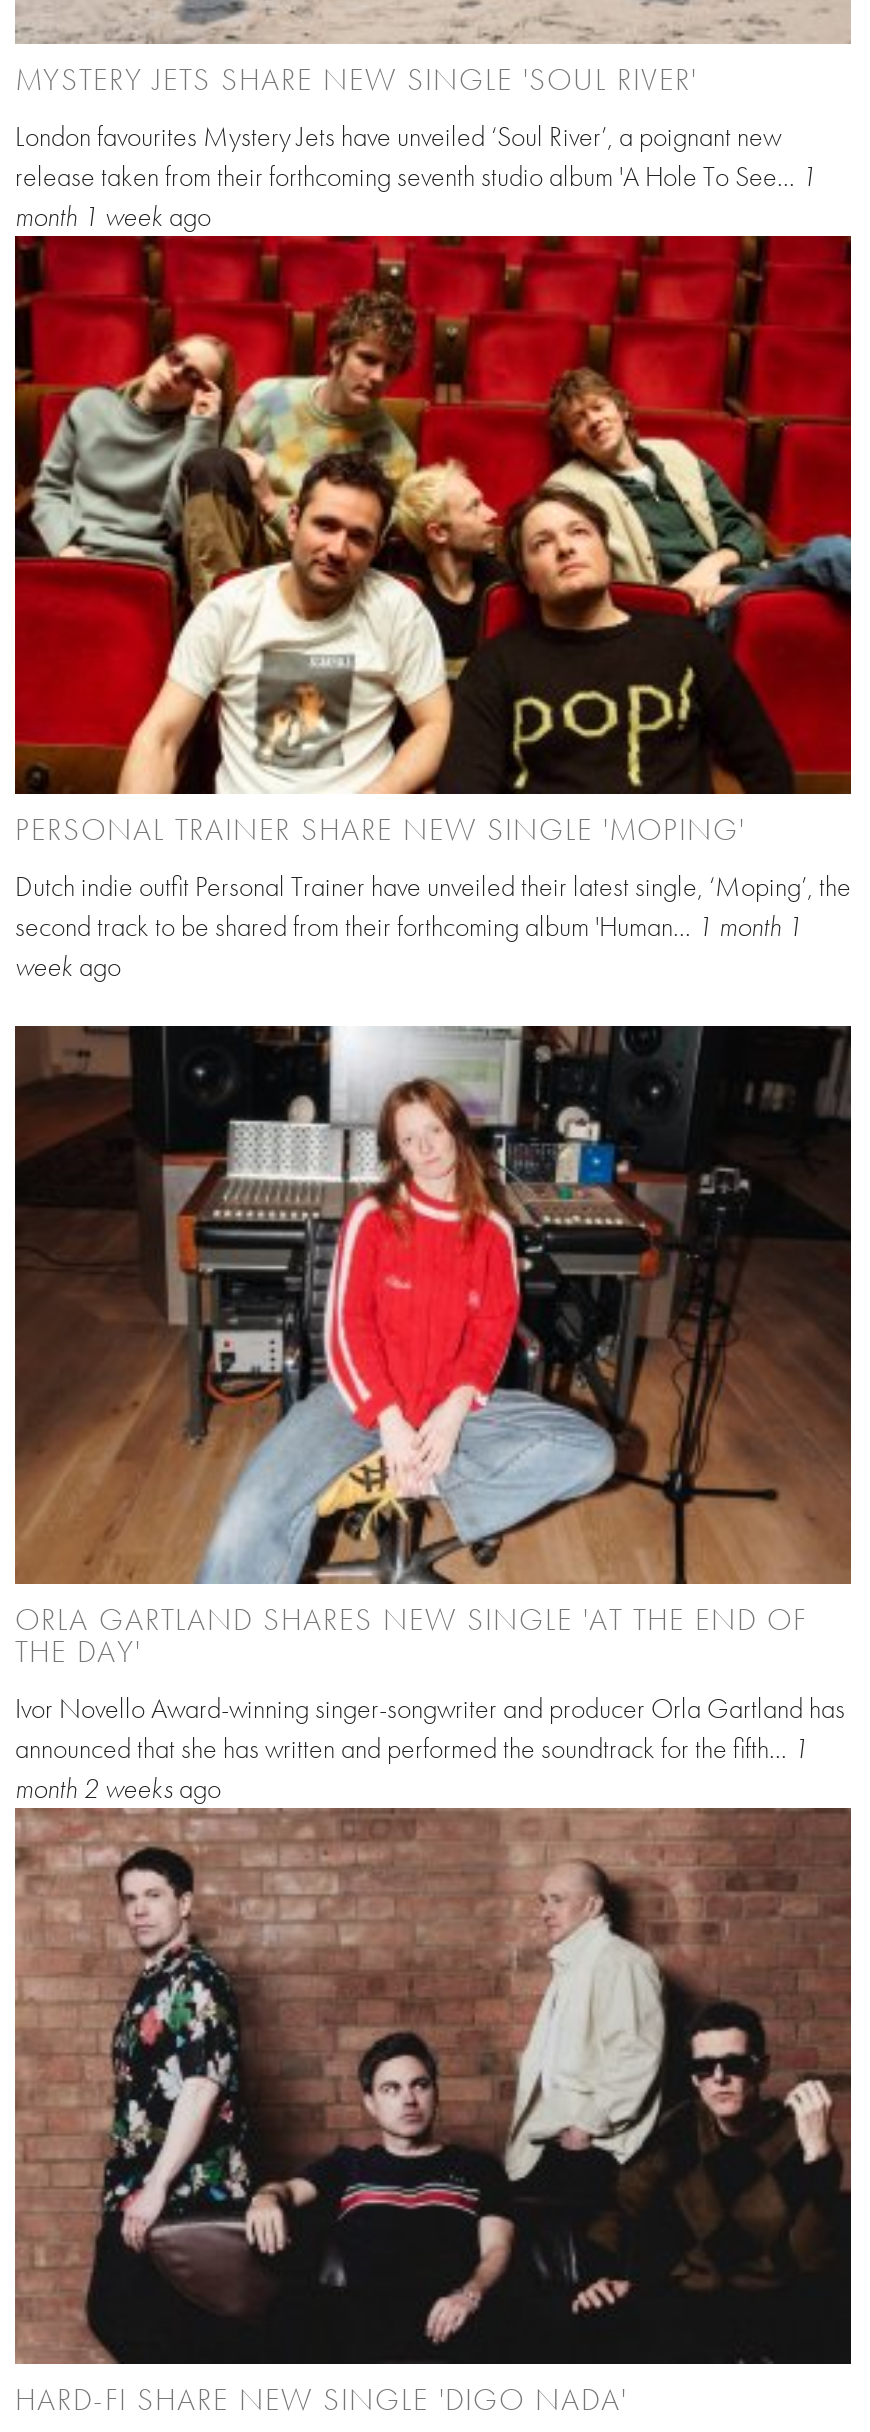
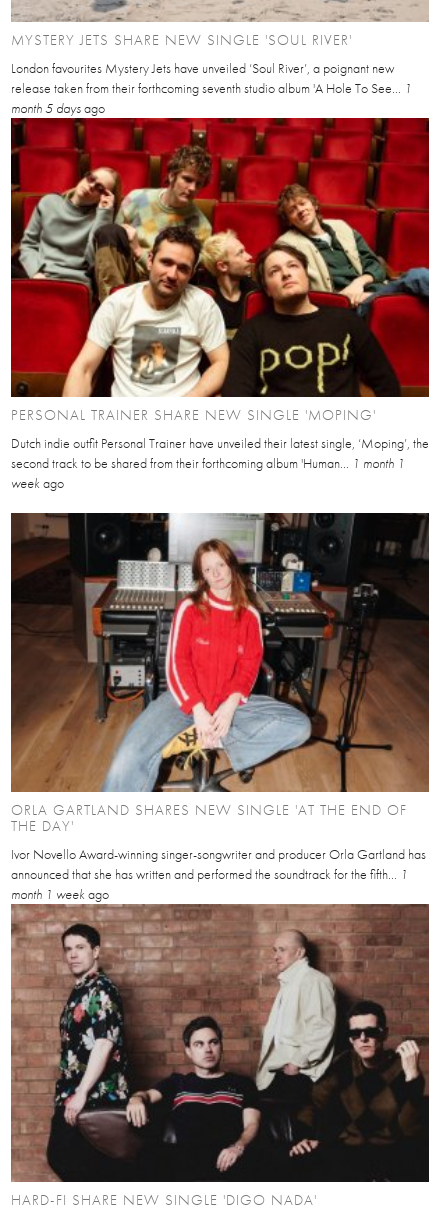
moved down: month 1 week ago

+ month 5 days ago

- month 2 weeks ago
